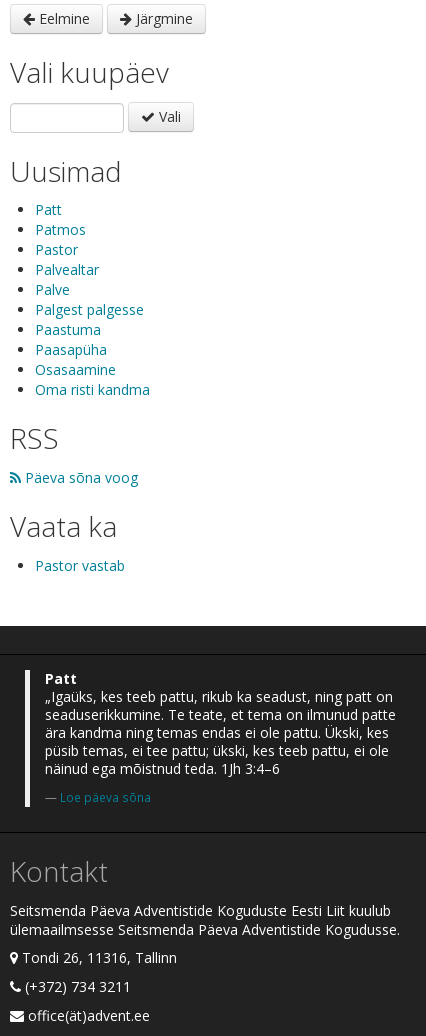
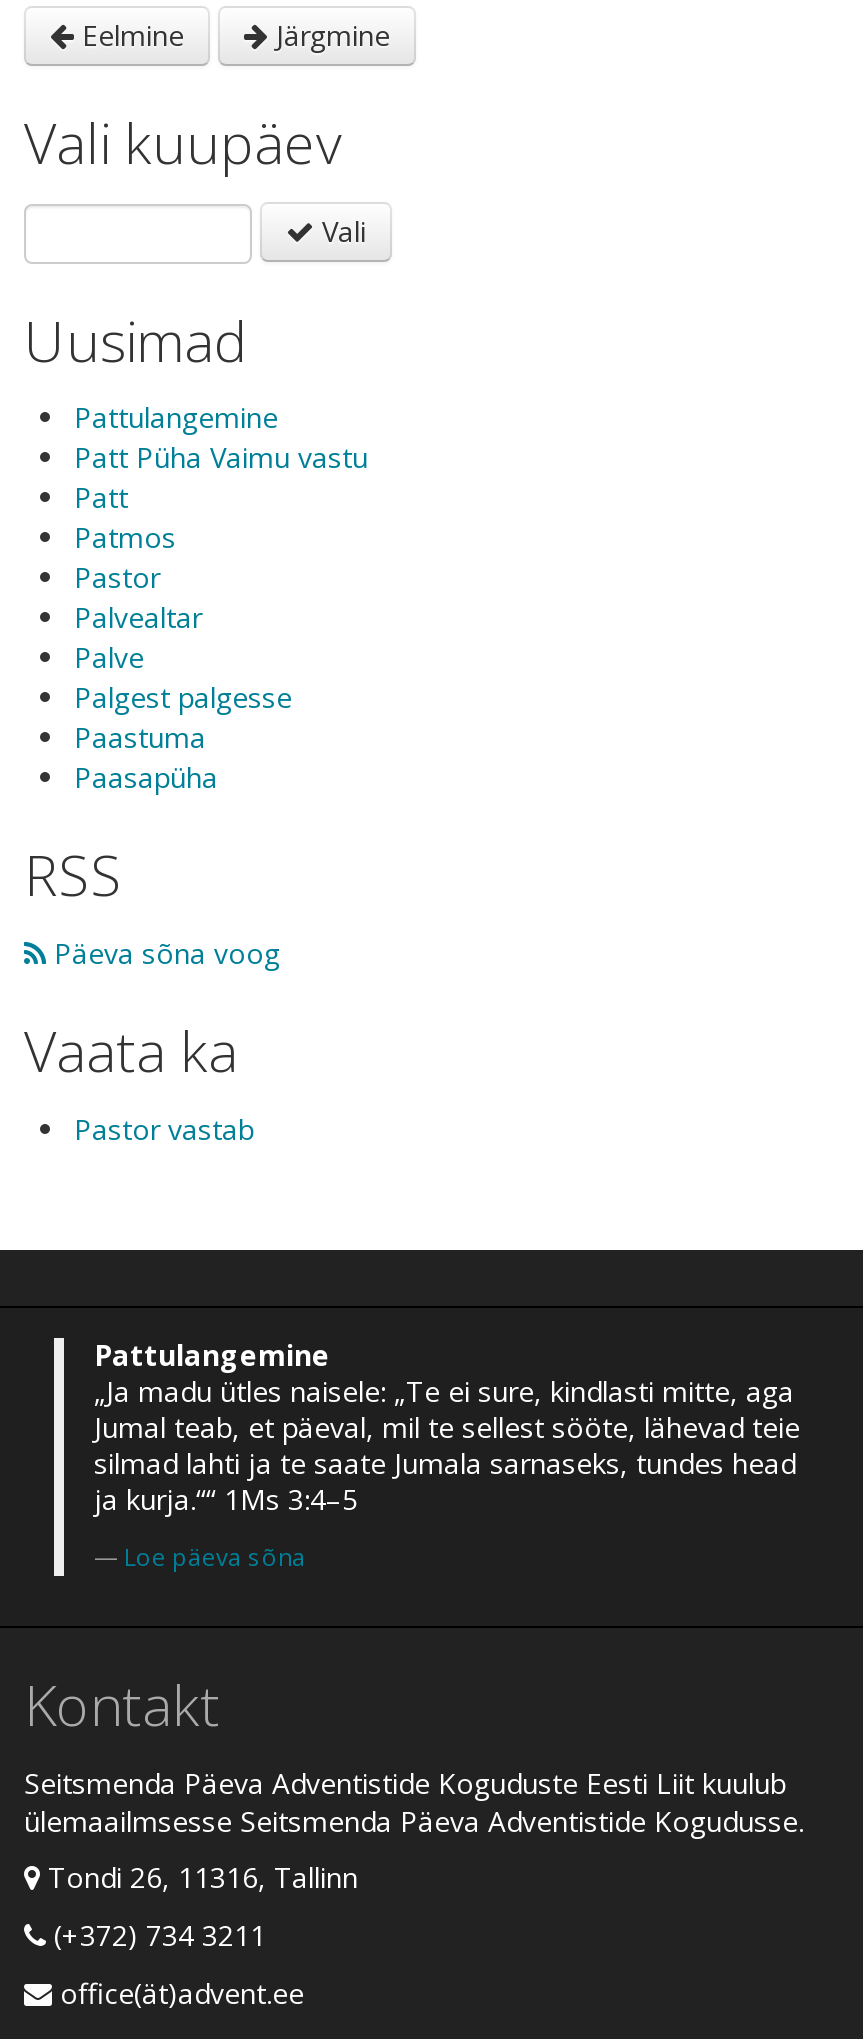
+ Pattulangemine
+ Patt Püha Vaimu vastu

moved down: Patt | Patmos | Pastor | Palvealtar | Palve | Palgest palgesse | Paastuma | Paasapüha

- Osasaamine
- Oma risti kandma

- Patt
- „Igaüks, kes teeb pattu, rikub ka seadust, ning patt on
- seaduserikkumine. Te teate, et tema on ilmunud patte
- ära kandma ning temas endas ei ole pattu. Ükski, kes
- püsib temas, ei tee pattu; ükski, kes teeb pattu, ei ole
- näinud ega mõistnud teda. 1Jh 3:4–6
+ Pattulangemine
+ „Ja madu ütles naisele: „Te ei sure, kindlasti mitte, aga
+ Jumal teab, et päeval, mil te sellest sööte, lähevad teie
+ silmad lahti ja te saate Jumala sarnaseks, tundes head
+ ja kurja.““ 1Ms 3:4–5
